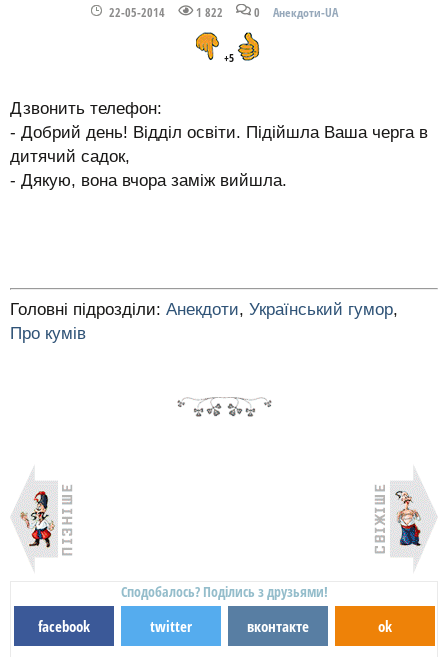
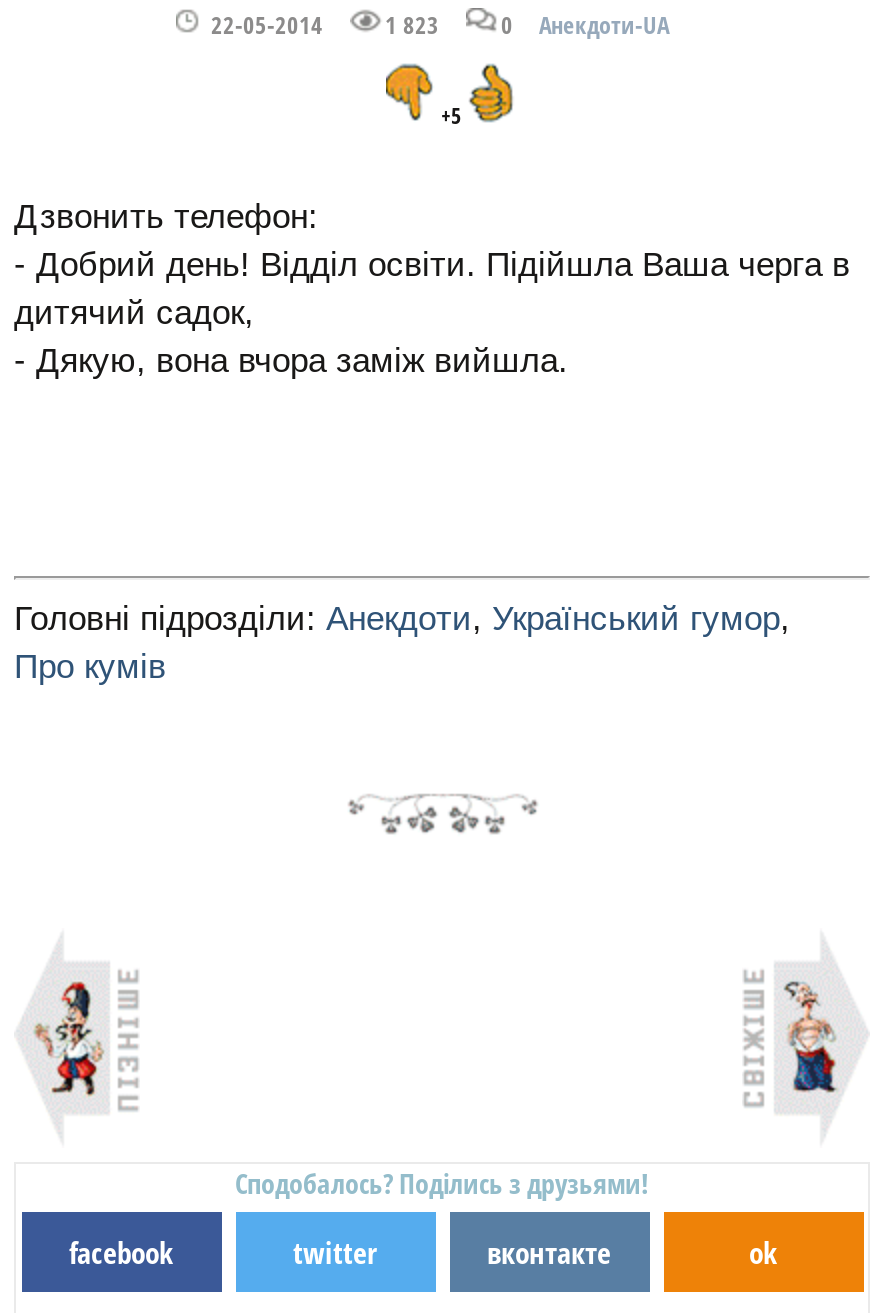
- 1 822
+ 1 823
